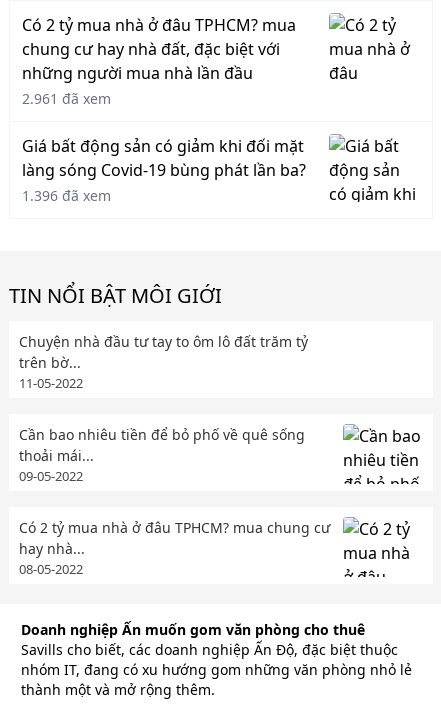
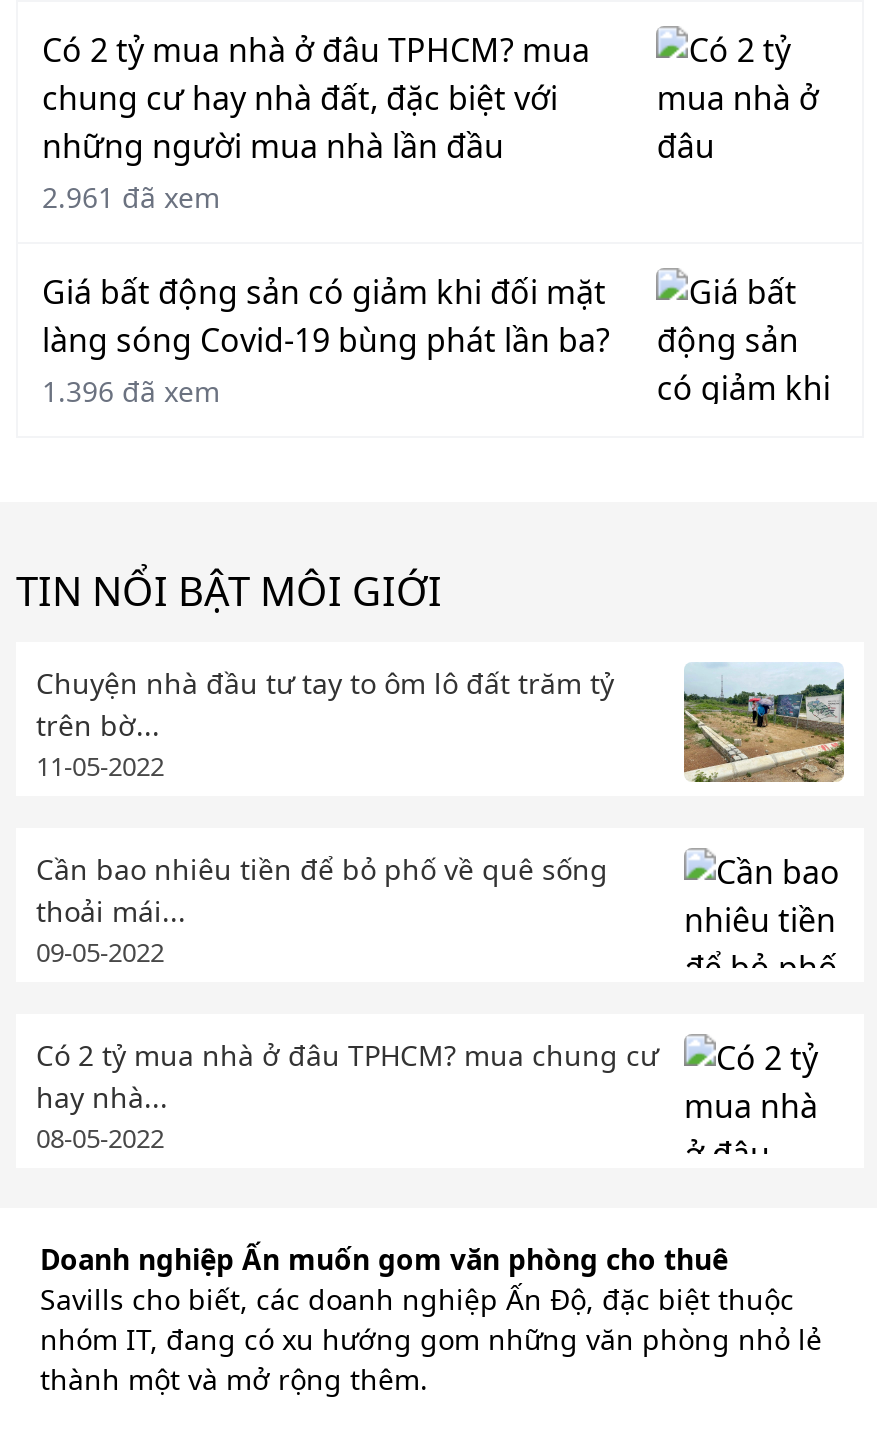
+ [image]
